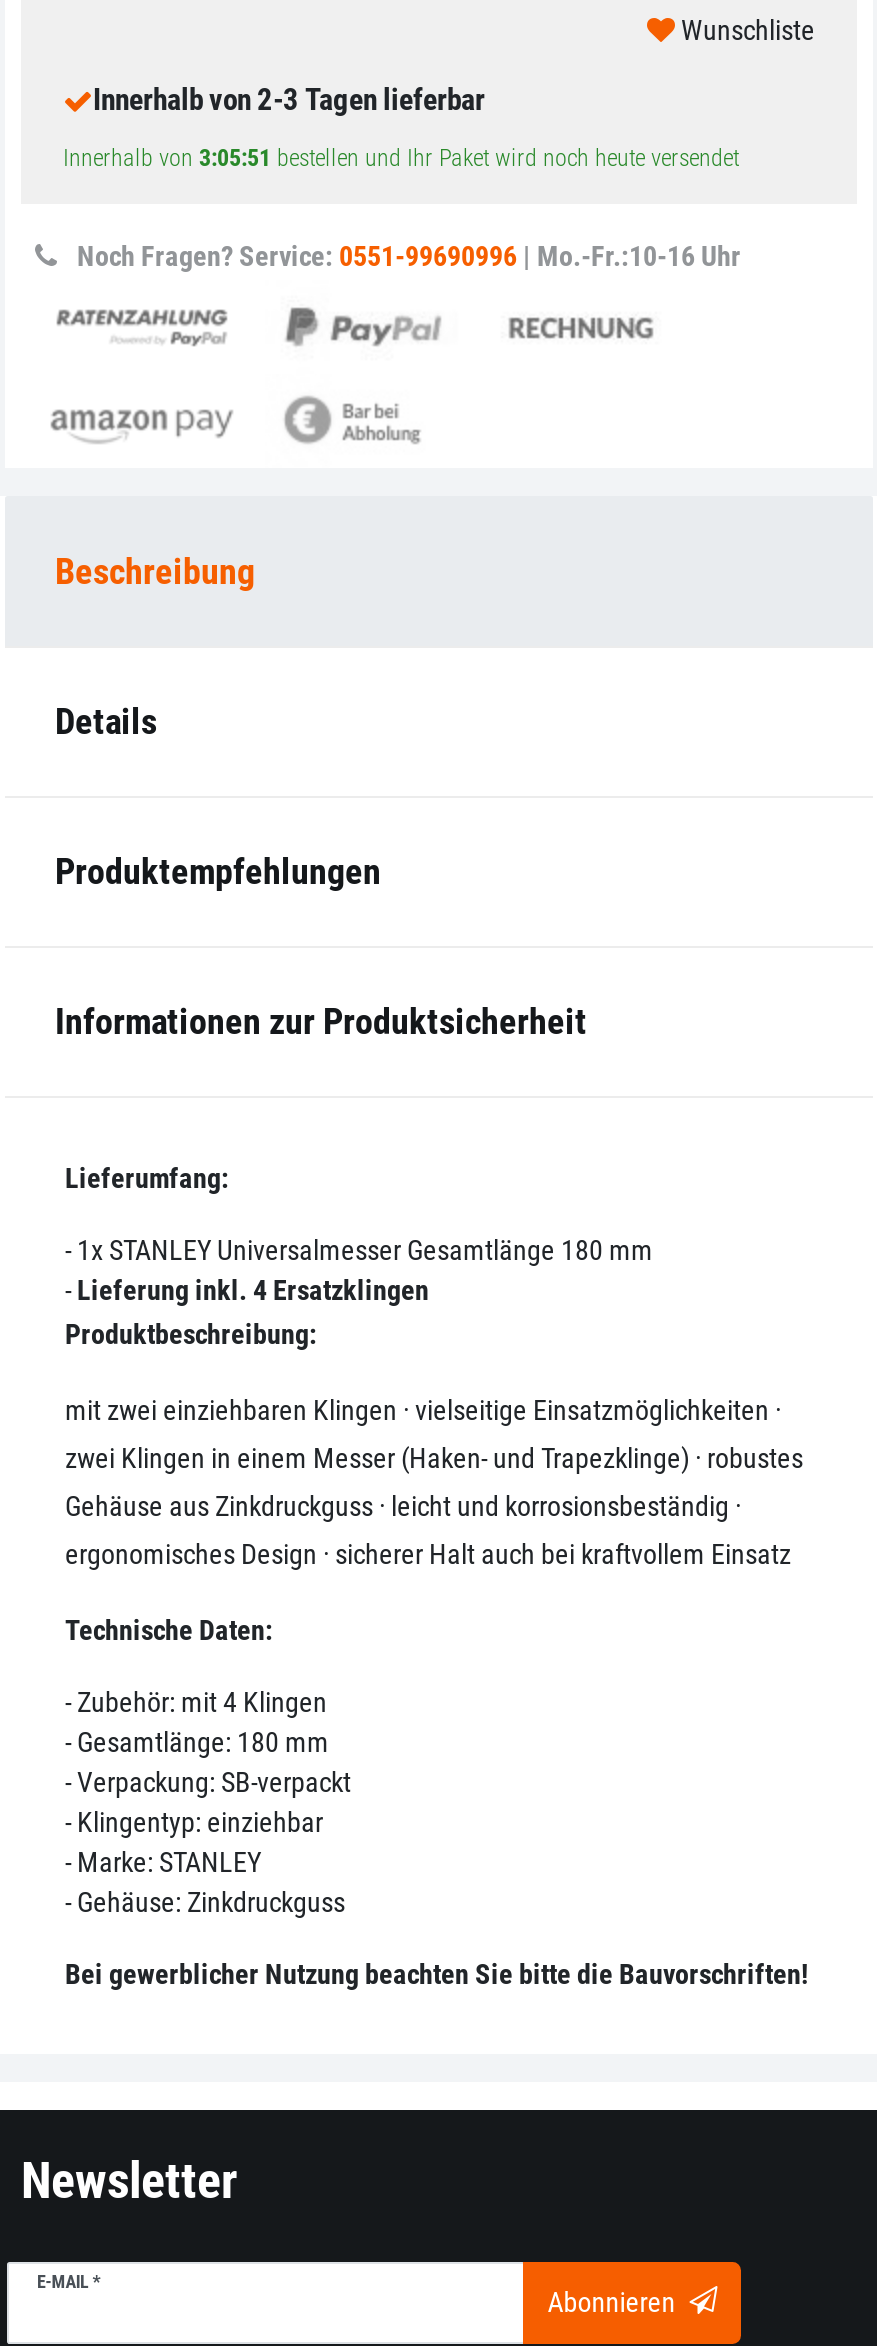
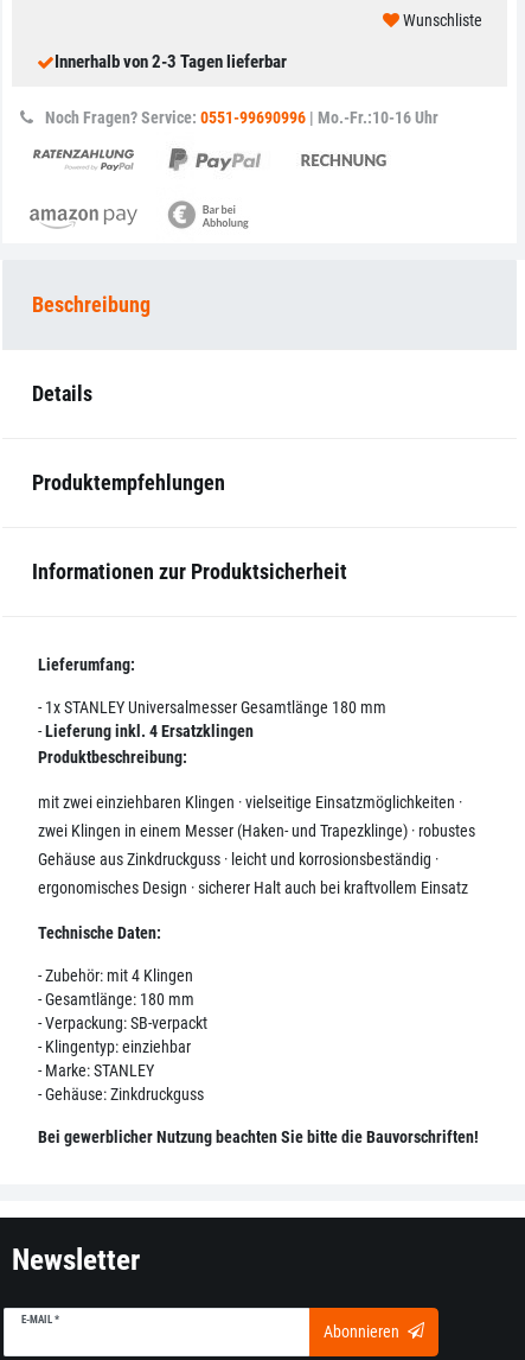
- Innerhalb von 3:05:51 bestellen und Ihr Paket wird noch heute versendet
